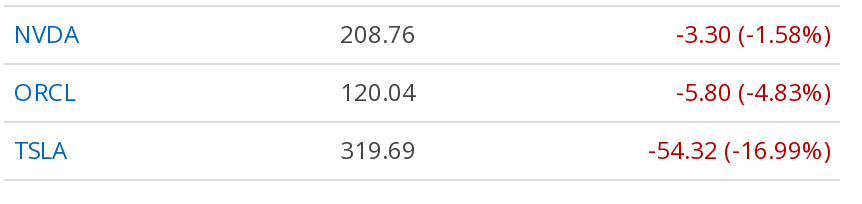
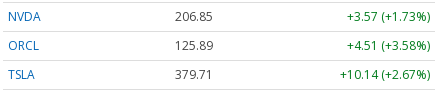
- 208.76
+ 206.85

- -3.30 (-1.58%)
+ +3.57 (+1.73%)

- 120.04
+ 125.89

- -5.80 (-4.83%)
+ +4.51 (+3.58%)

- 319.69
- -54.32 (-16.99%)
+ 379.71
+ +10.14 (+2.67%)
